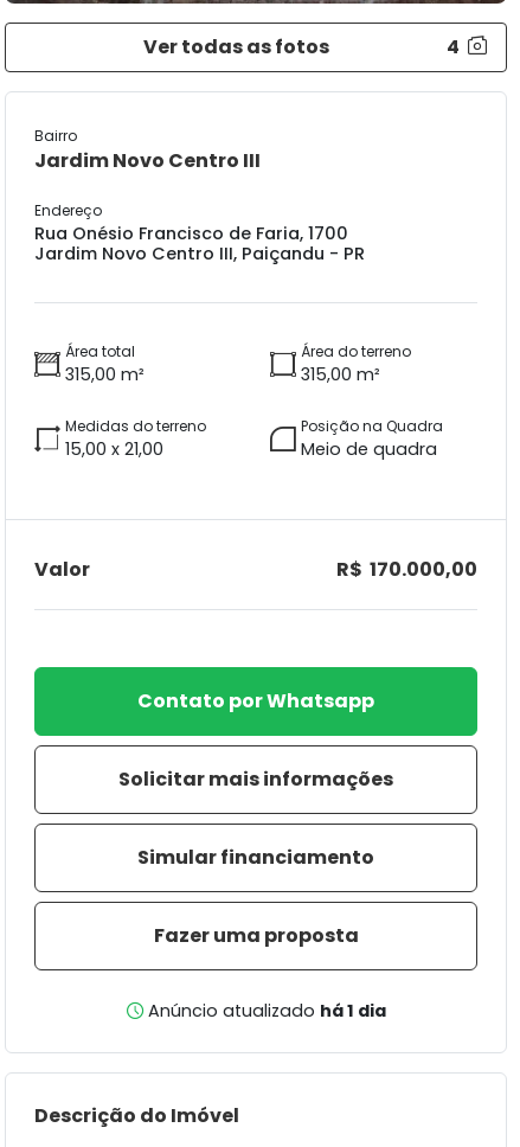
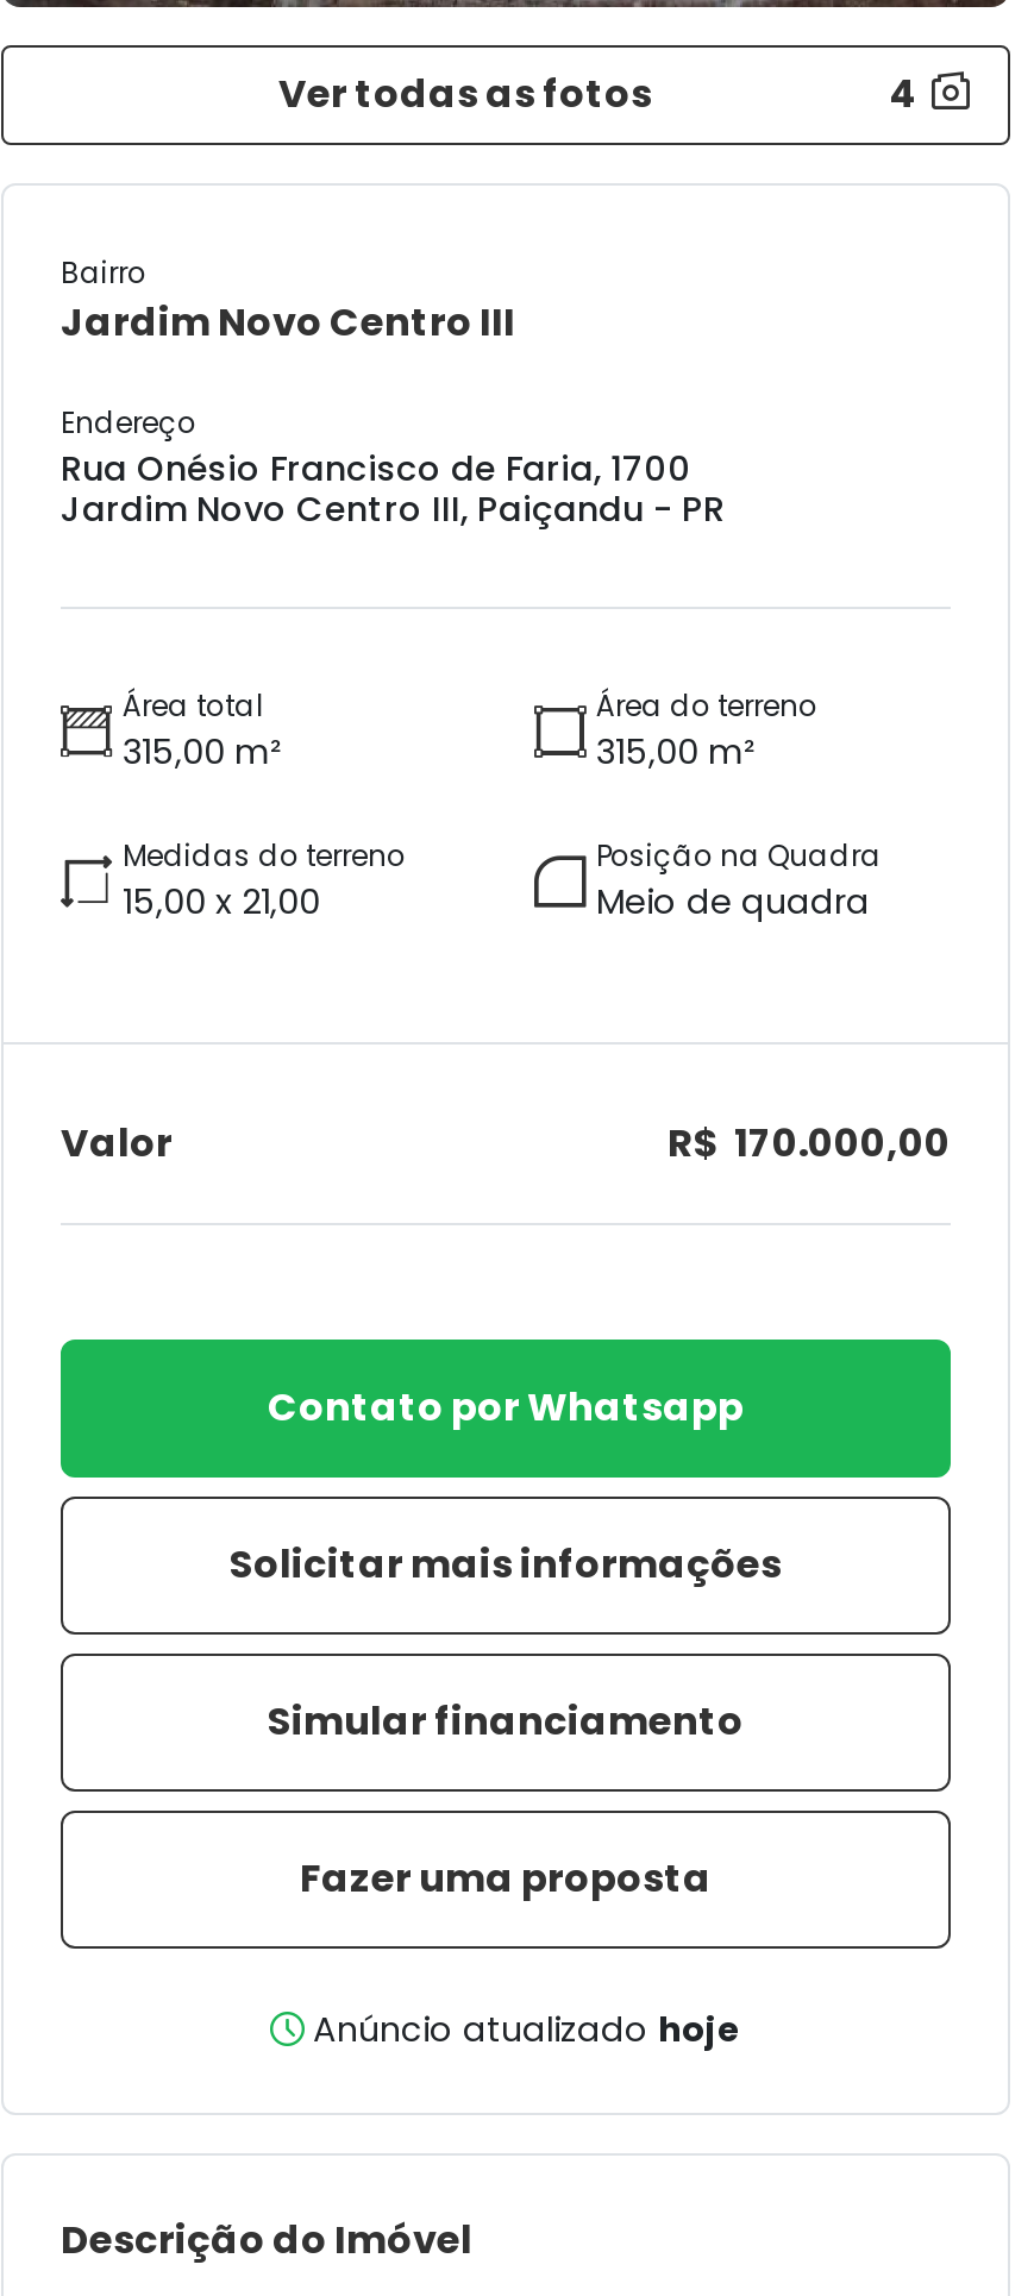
- Anúncio atualizado há 1 dia
+ Anúncio atualizado hoje
